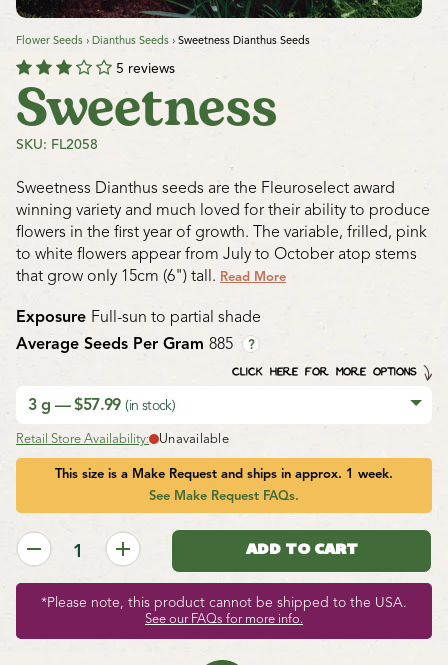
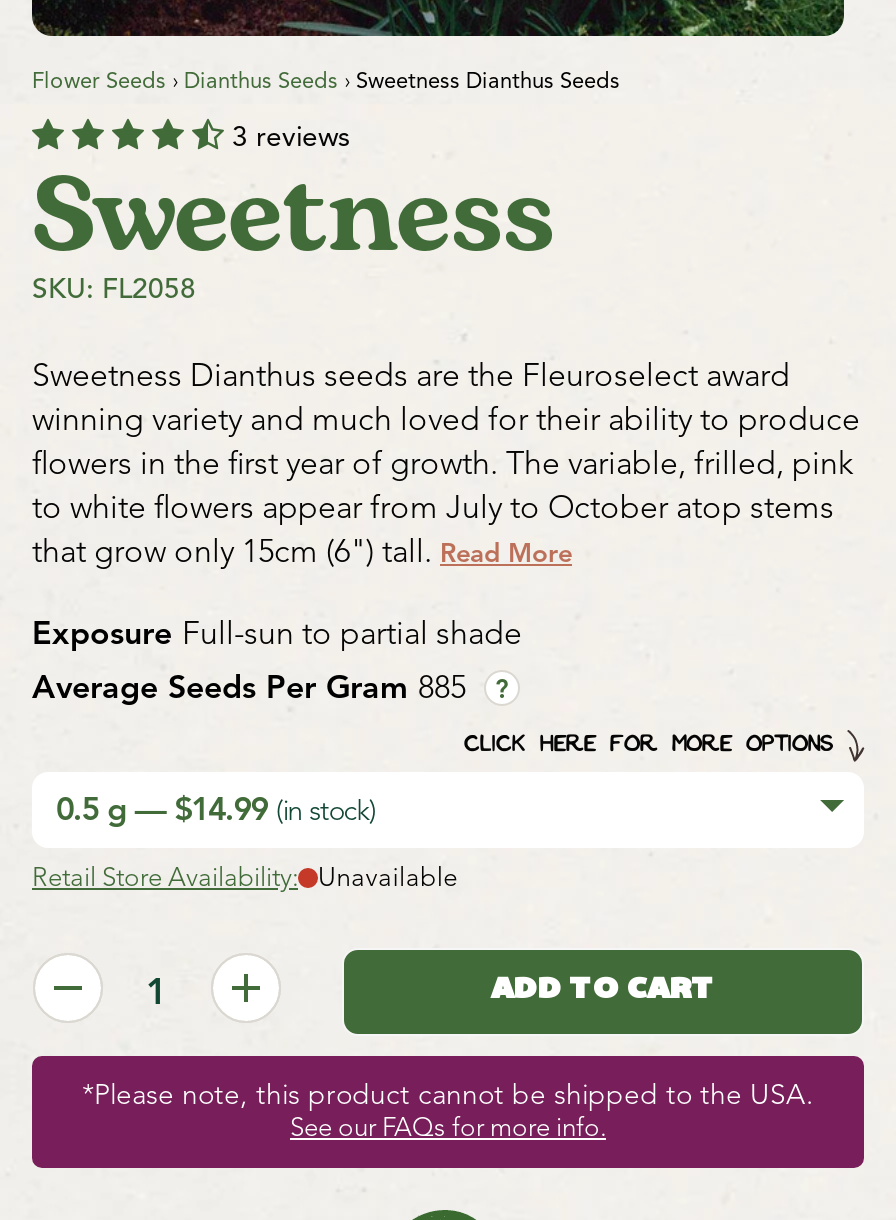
- 5 reviews
+ 3 reviews

- 3 g — $57.99 (in stock)
+ 0.5 g — $14.99 (in stock)

- [image]
- This size is a Make Request and ships in approx. 1 week.
- See Make Request FAQs.
